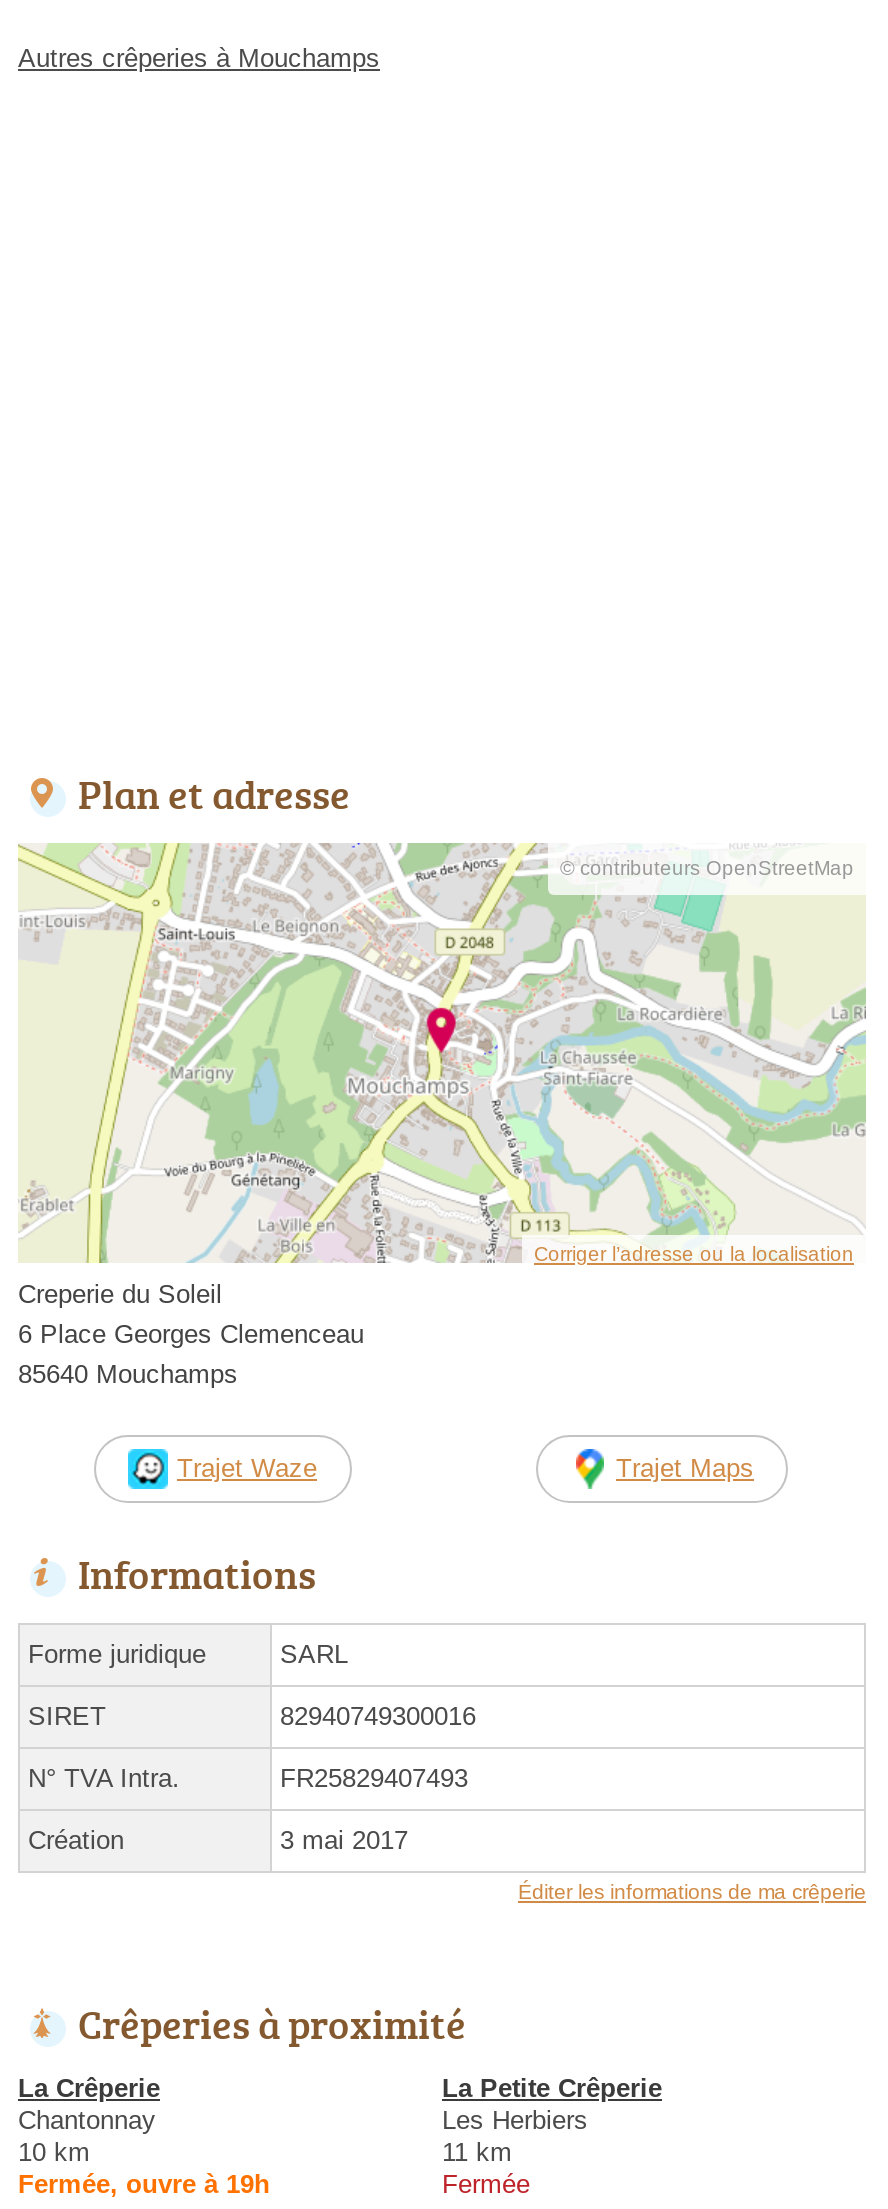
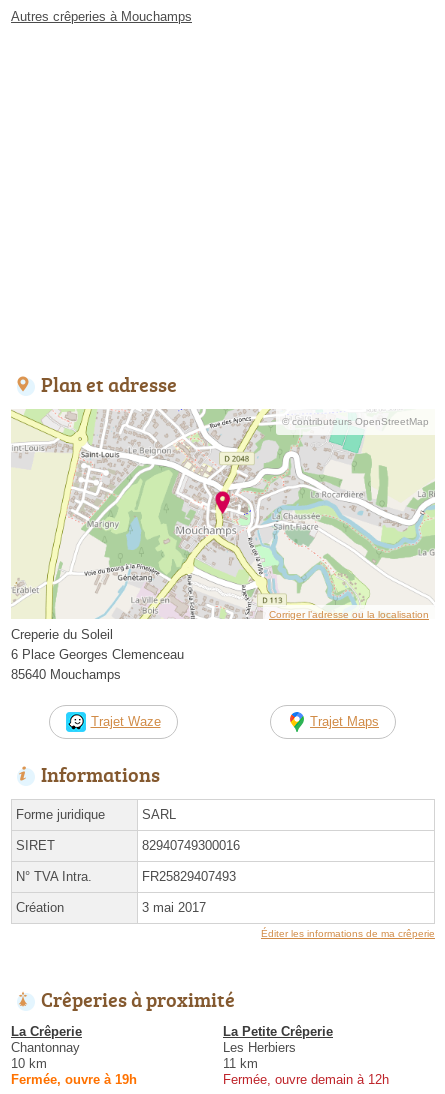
- Fermée
+ Fermée, ouvre demain à 12h
